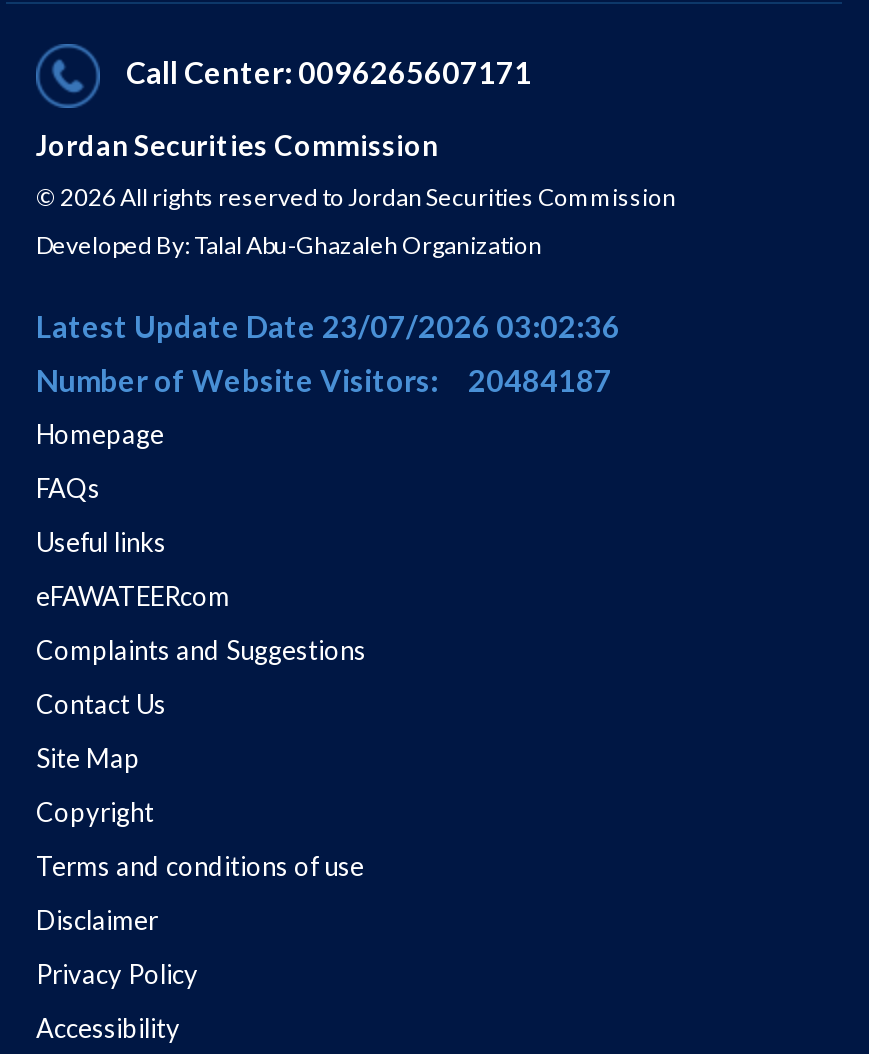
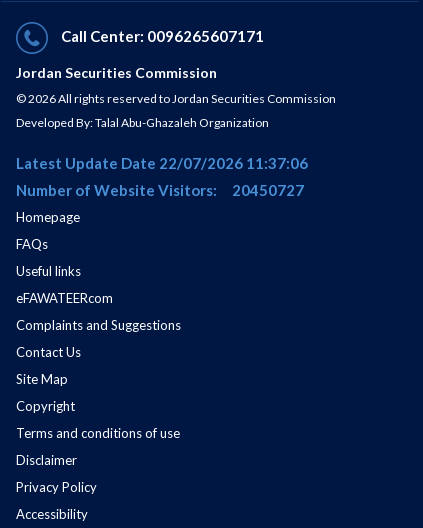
- Latest Update Date 23/07/2026 03:02:36
+ Latest Update Date 22/07/2026 11:37:06

- Number of Website Visitors: 20484187
+ Number of Website Visitors: 20450727
